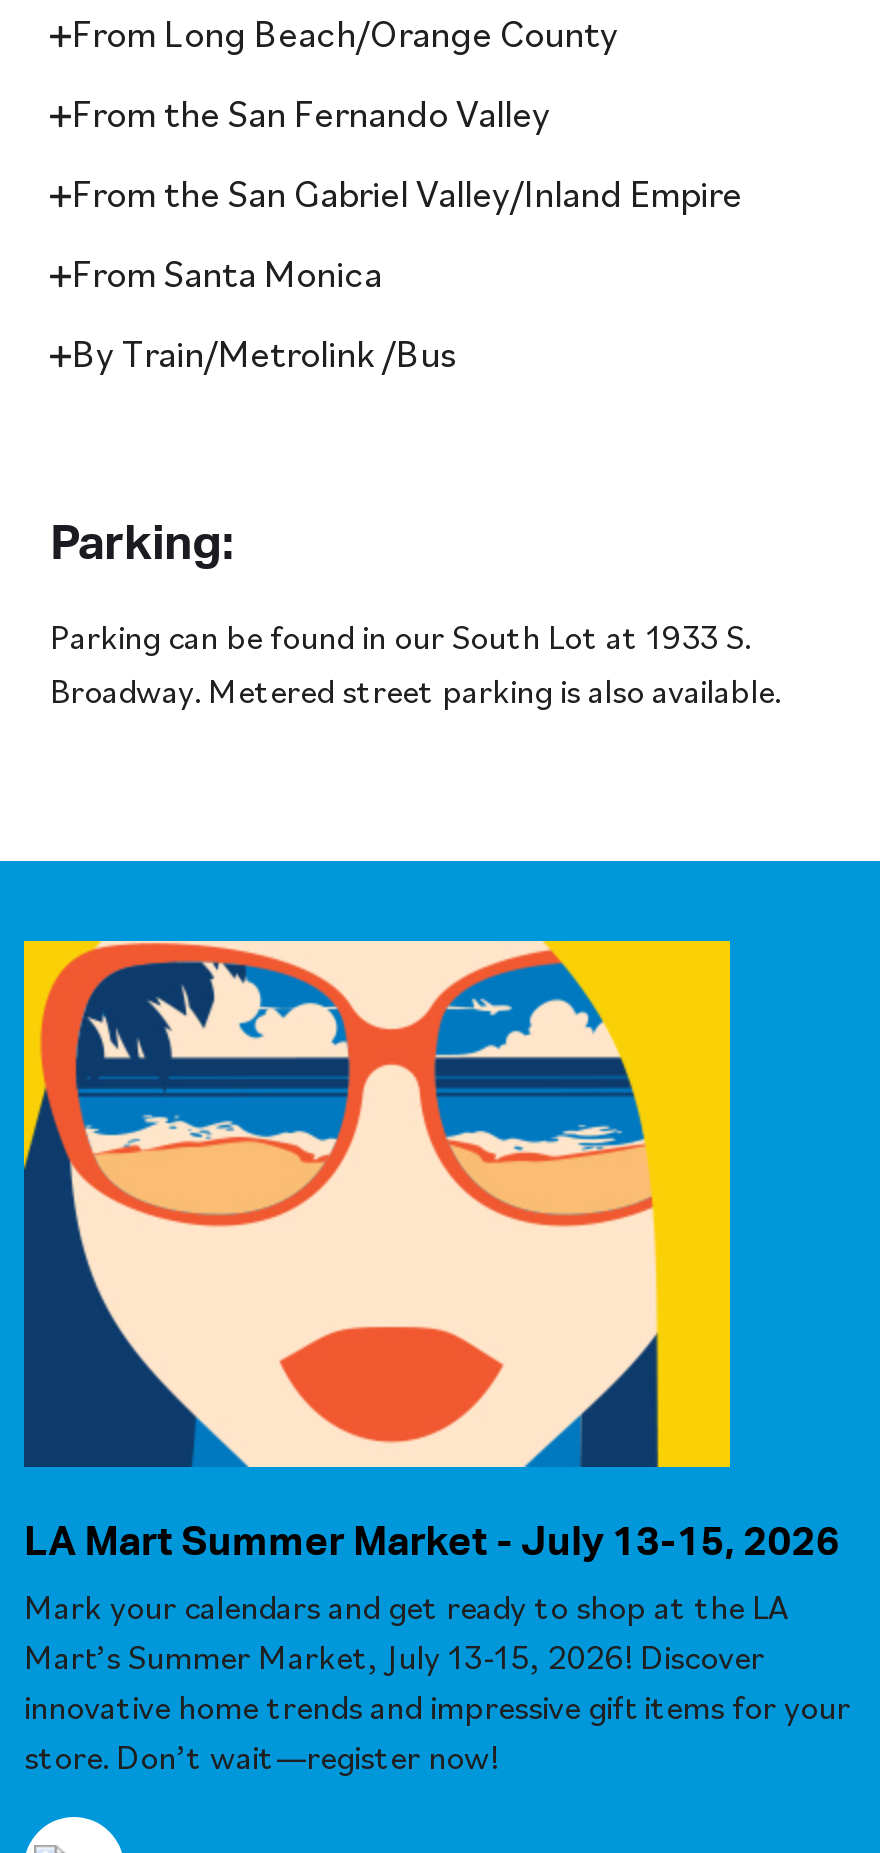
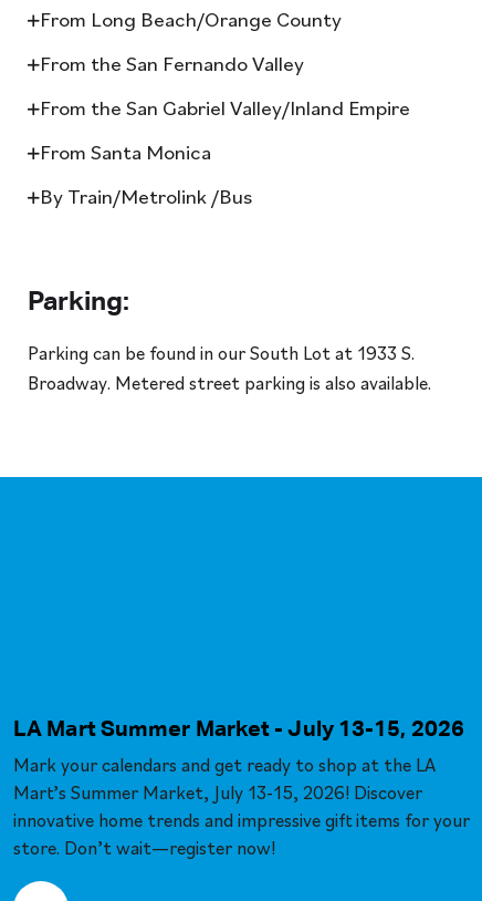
- [image]
